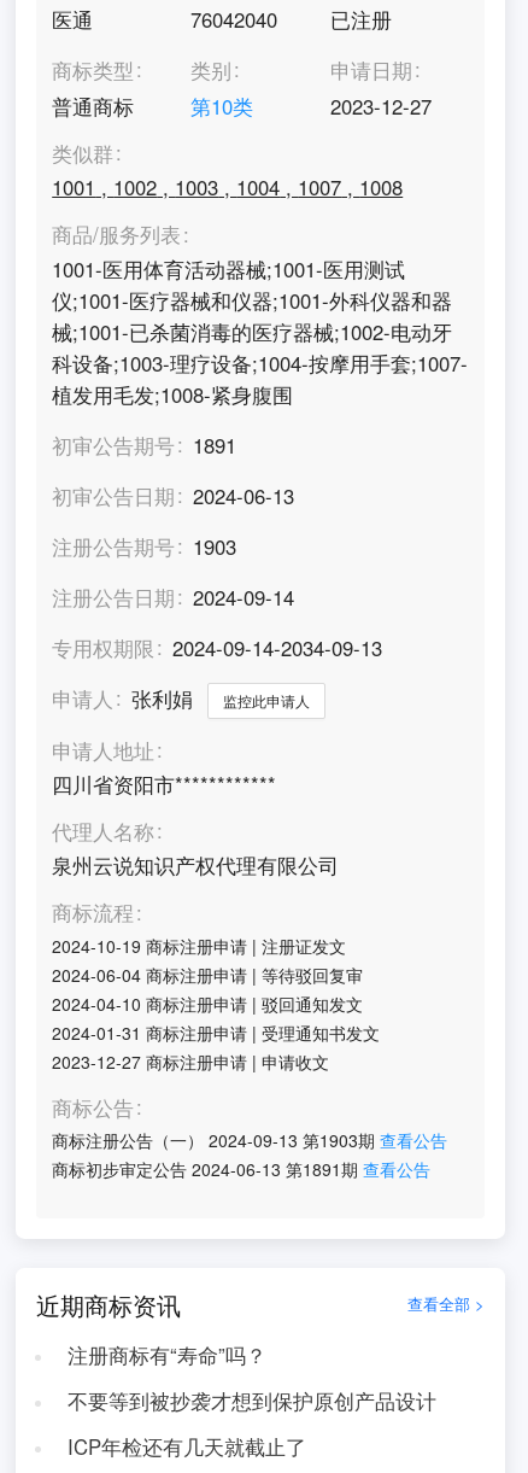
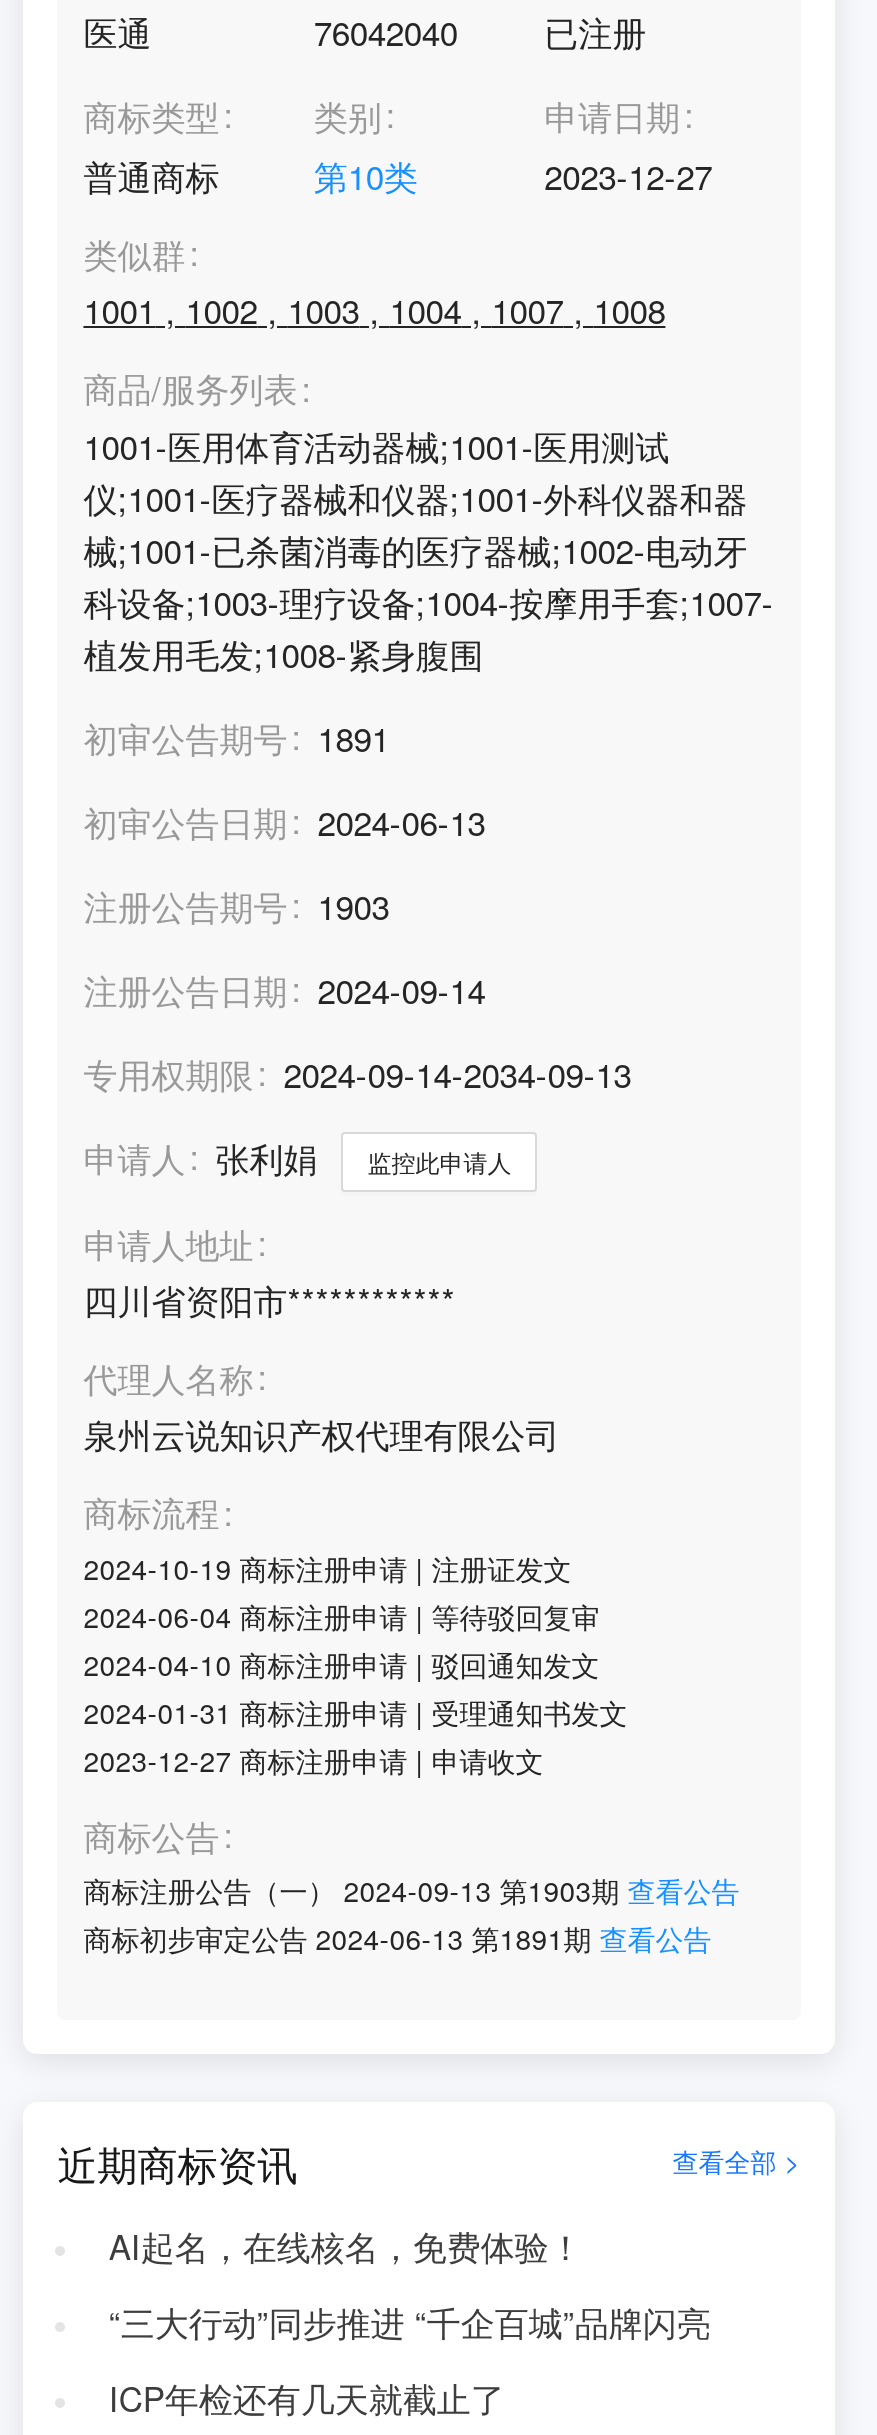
- 注册商标有“寿命”吗？
+ AI起名，在线核名，免费体验！

- 不要等到被抄袭才想到保护原创产品设计
+ “三大行动”同步推进 “千企百城”品牌闪亮
